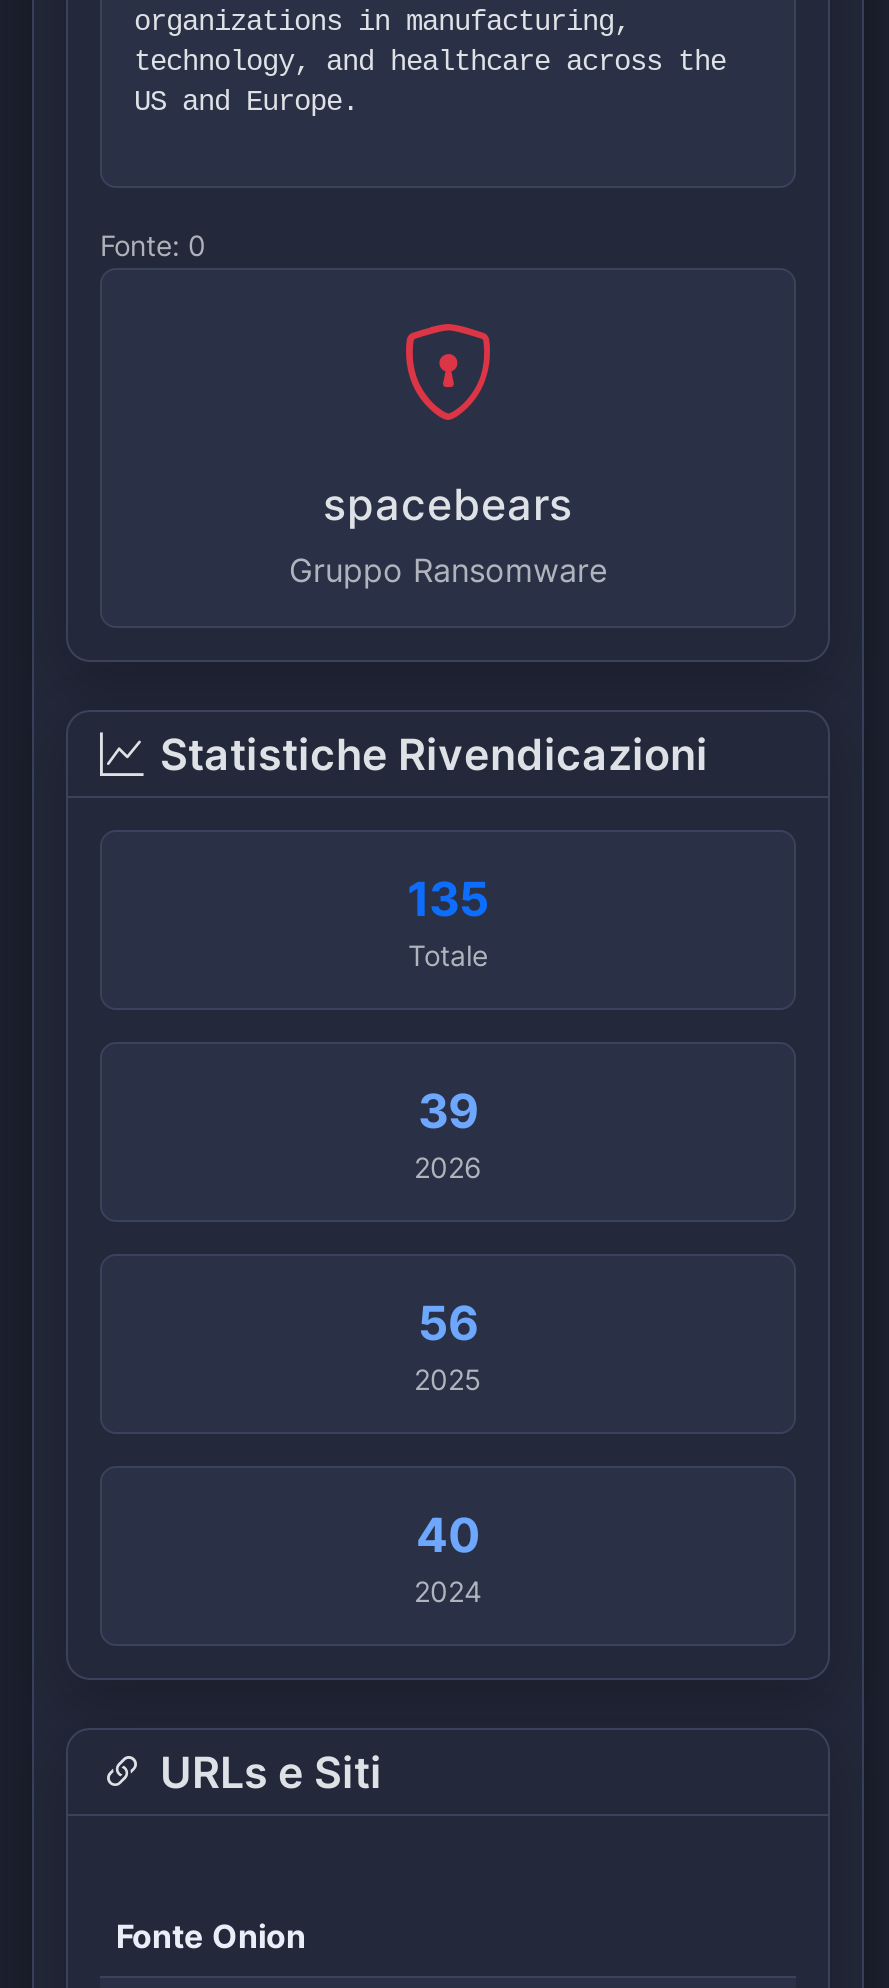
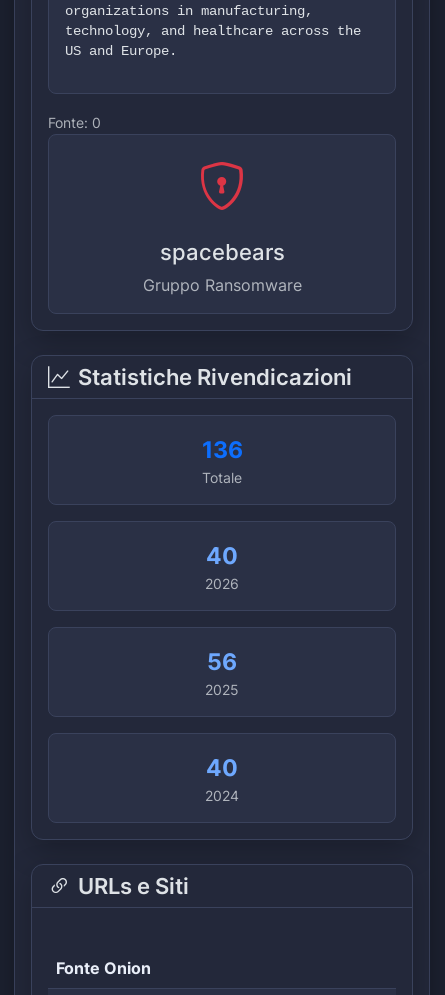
- 135
+ 136

- 39
+ 40
